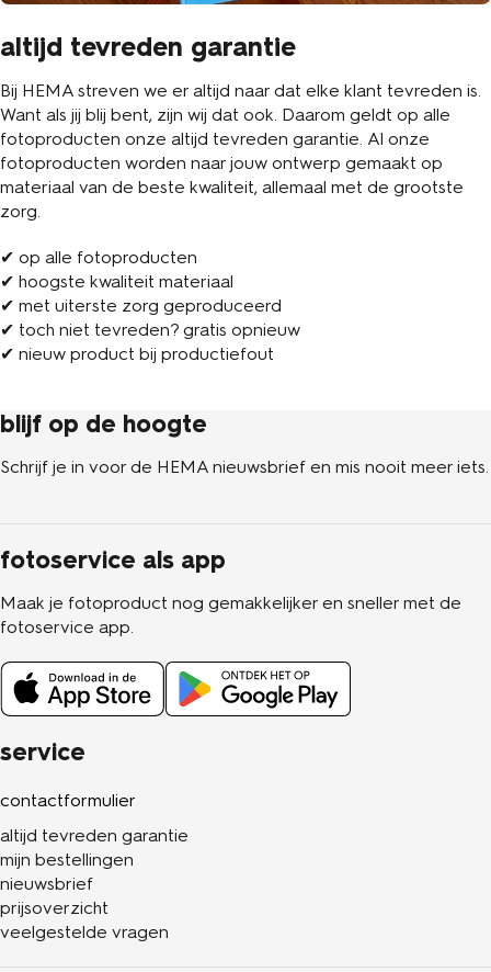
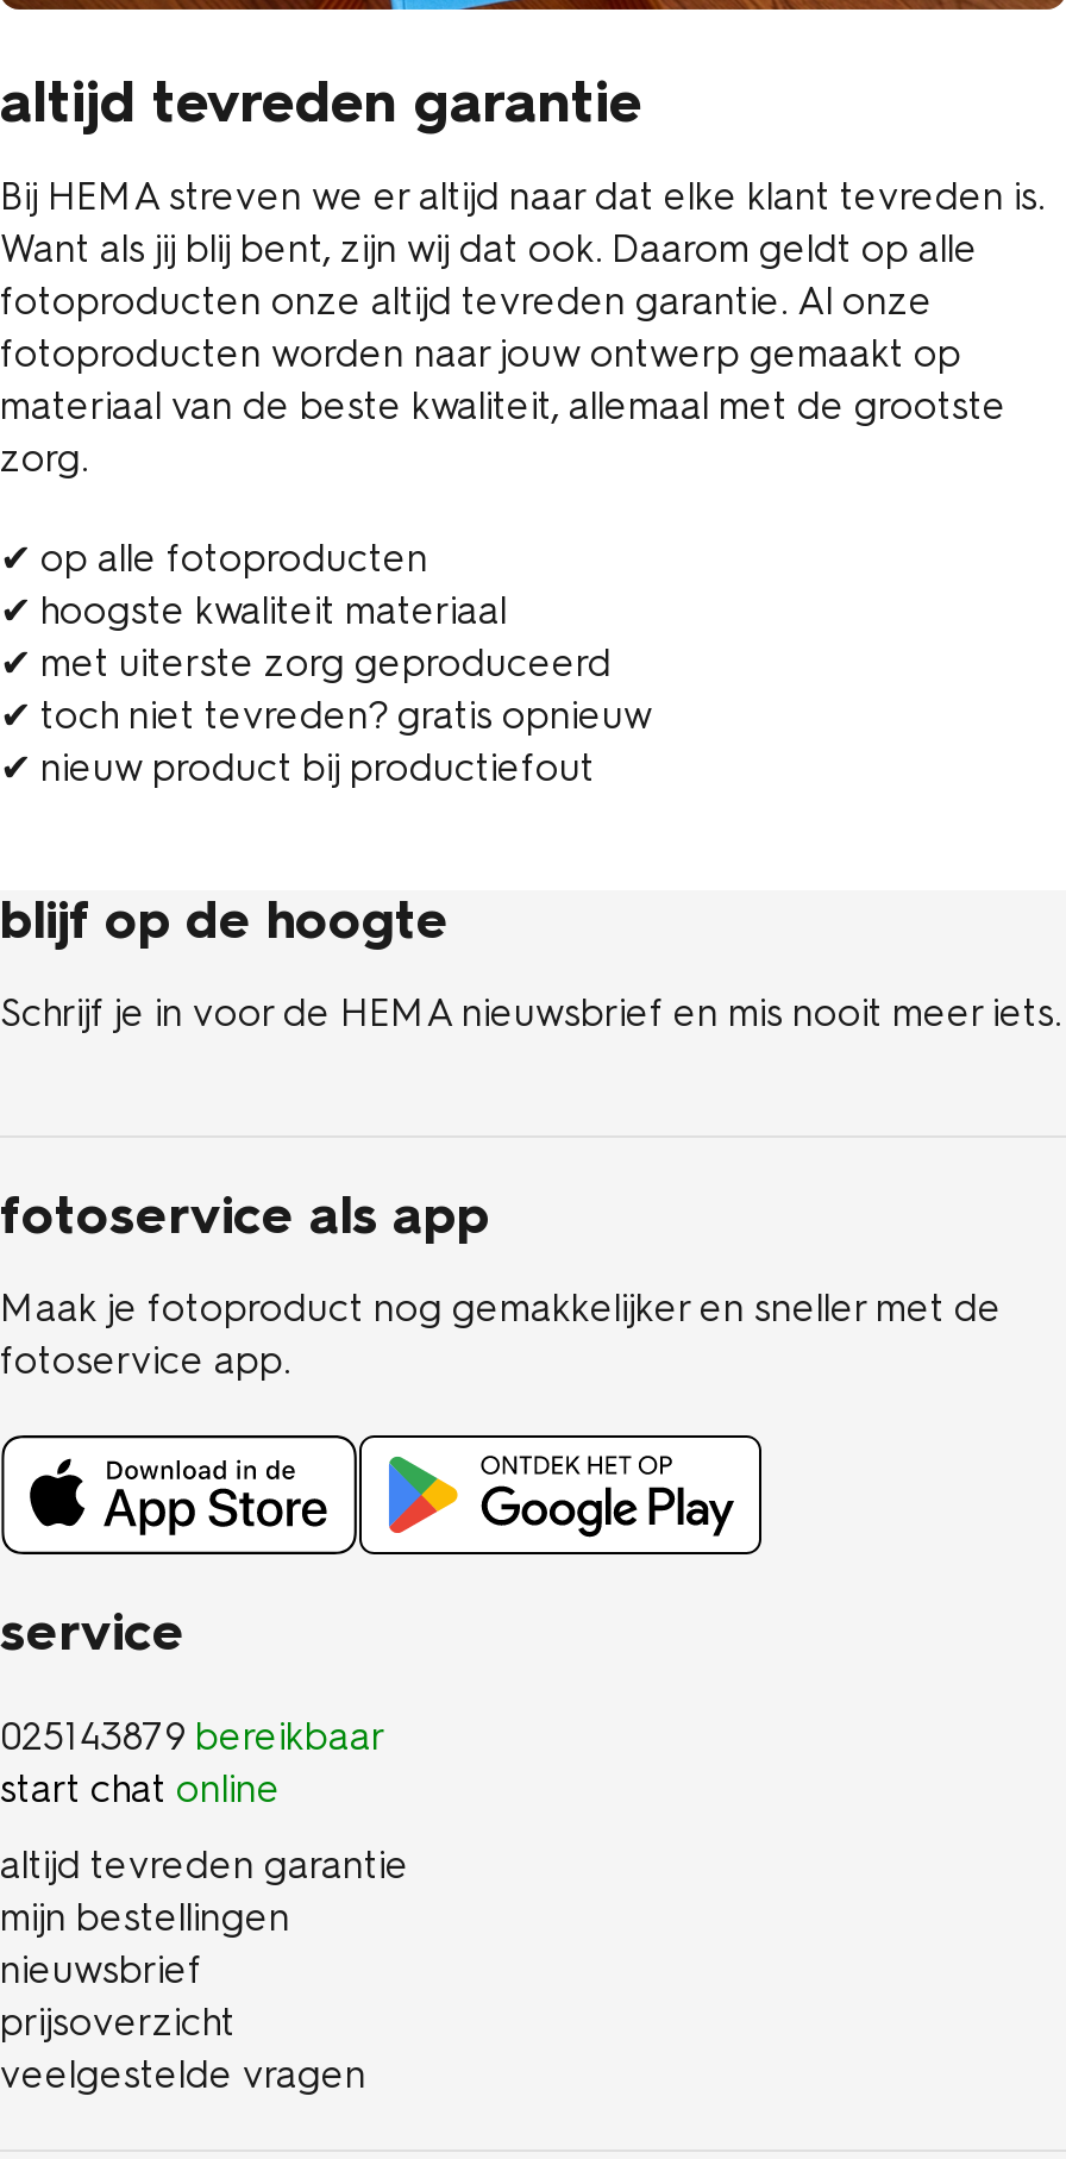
- contactformulier
+ 025143879 bereikbaar
+ start chat online
